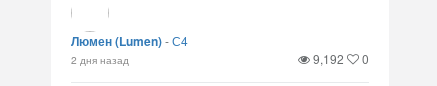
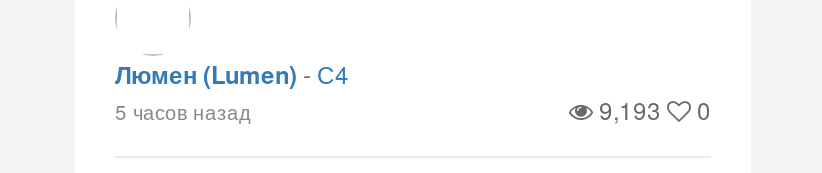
- 2 дня назад
+ 5 часов назад

- 9,192 0
+ 9,193 0
